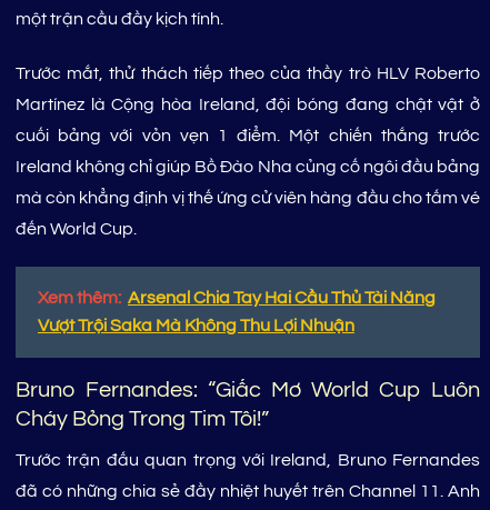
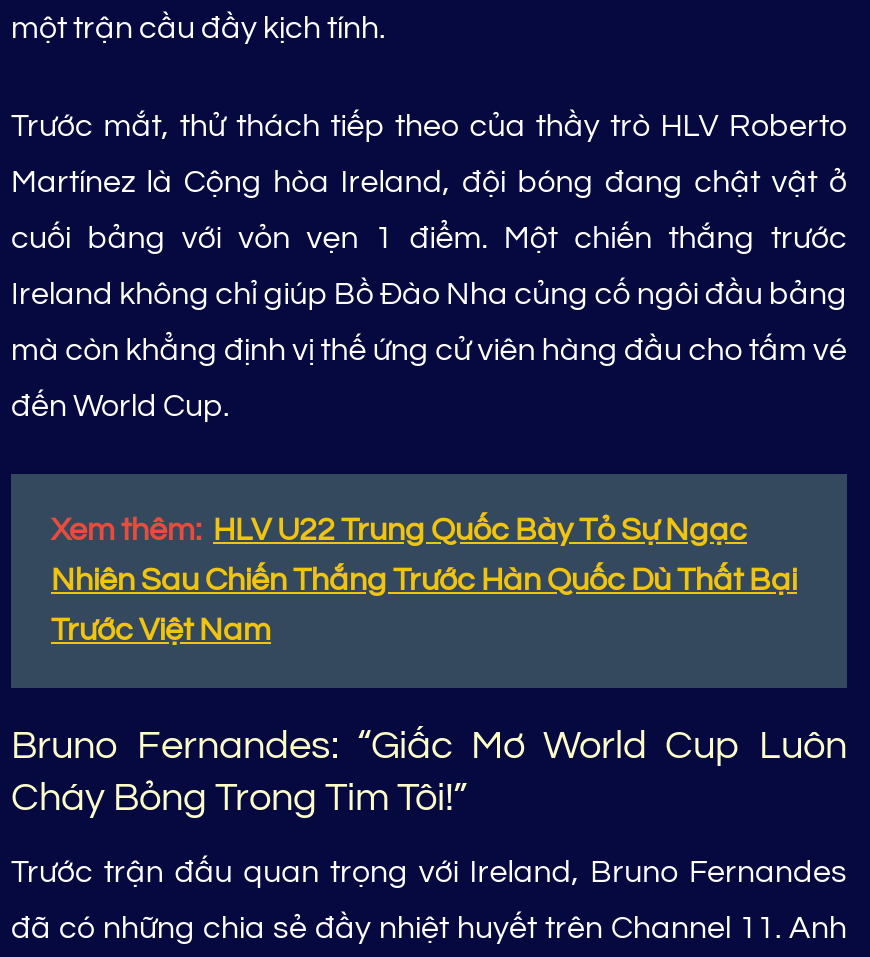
- Xem thêm: Arsenal Chia Tay Hai Cầu Thủ Tài Năng
- Vượt Trội Saka Mà Không Thu Lợi Nhuận
+ Xem thêm: HLV U22 Trung Quốc Bày Tỏ Sự Ngạc
+ Nhiên Sau Chiến Thắng Trước Hàn Quốc Dù Thất Bại
+ Trước Việt Nam
